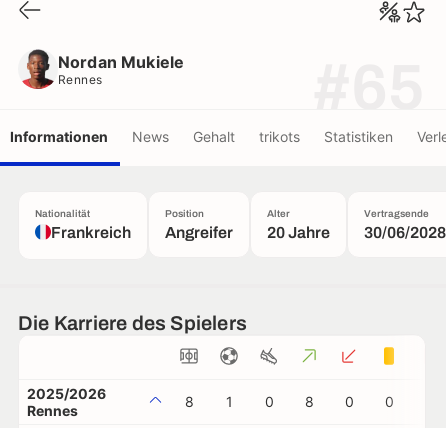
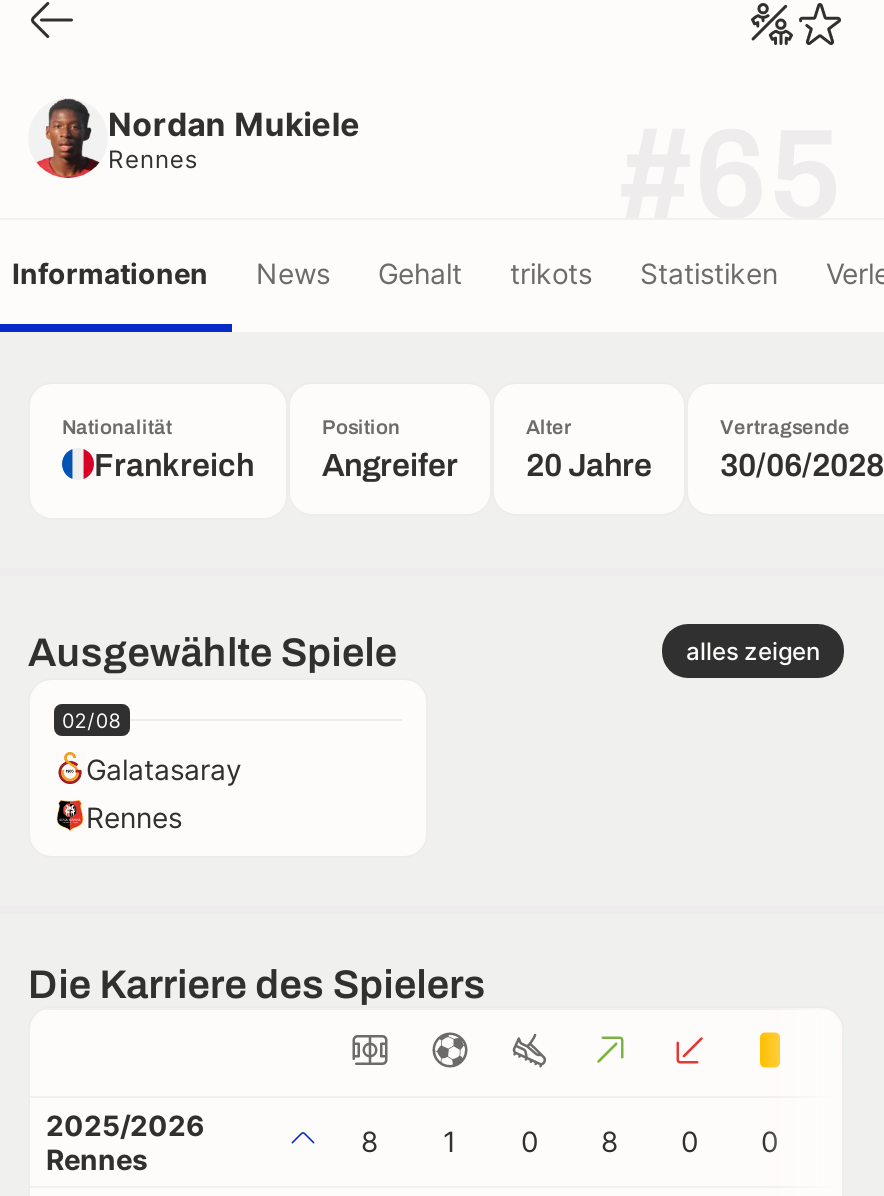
+ Ausgewählte Spiele
+ alles zeigen
+ 02/08
+ Galatasaray
+ Rennes
